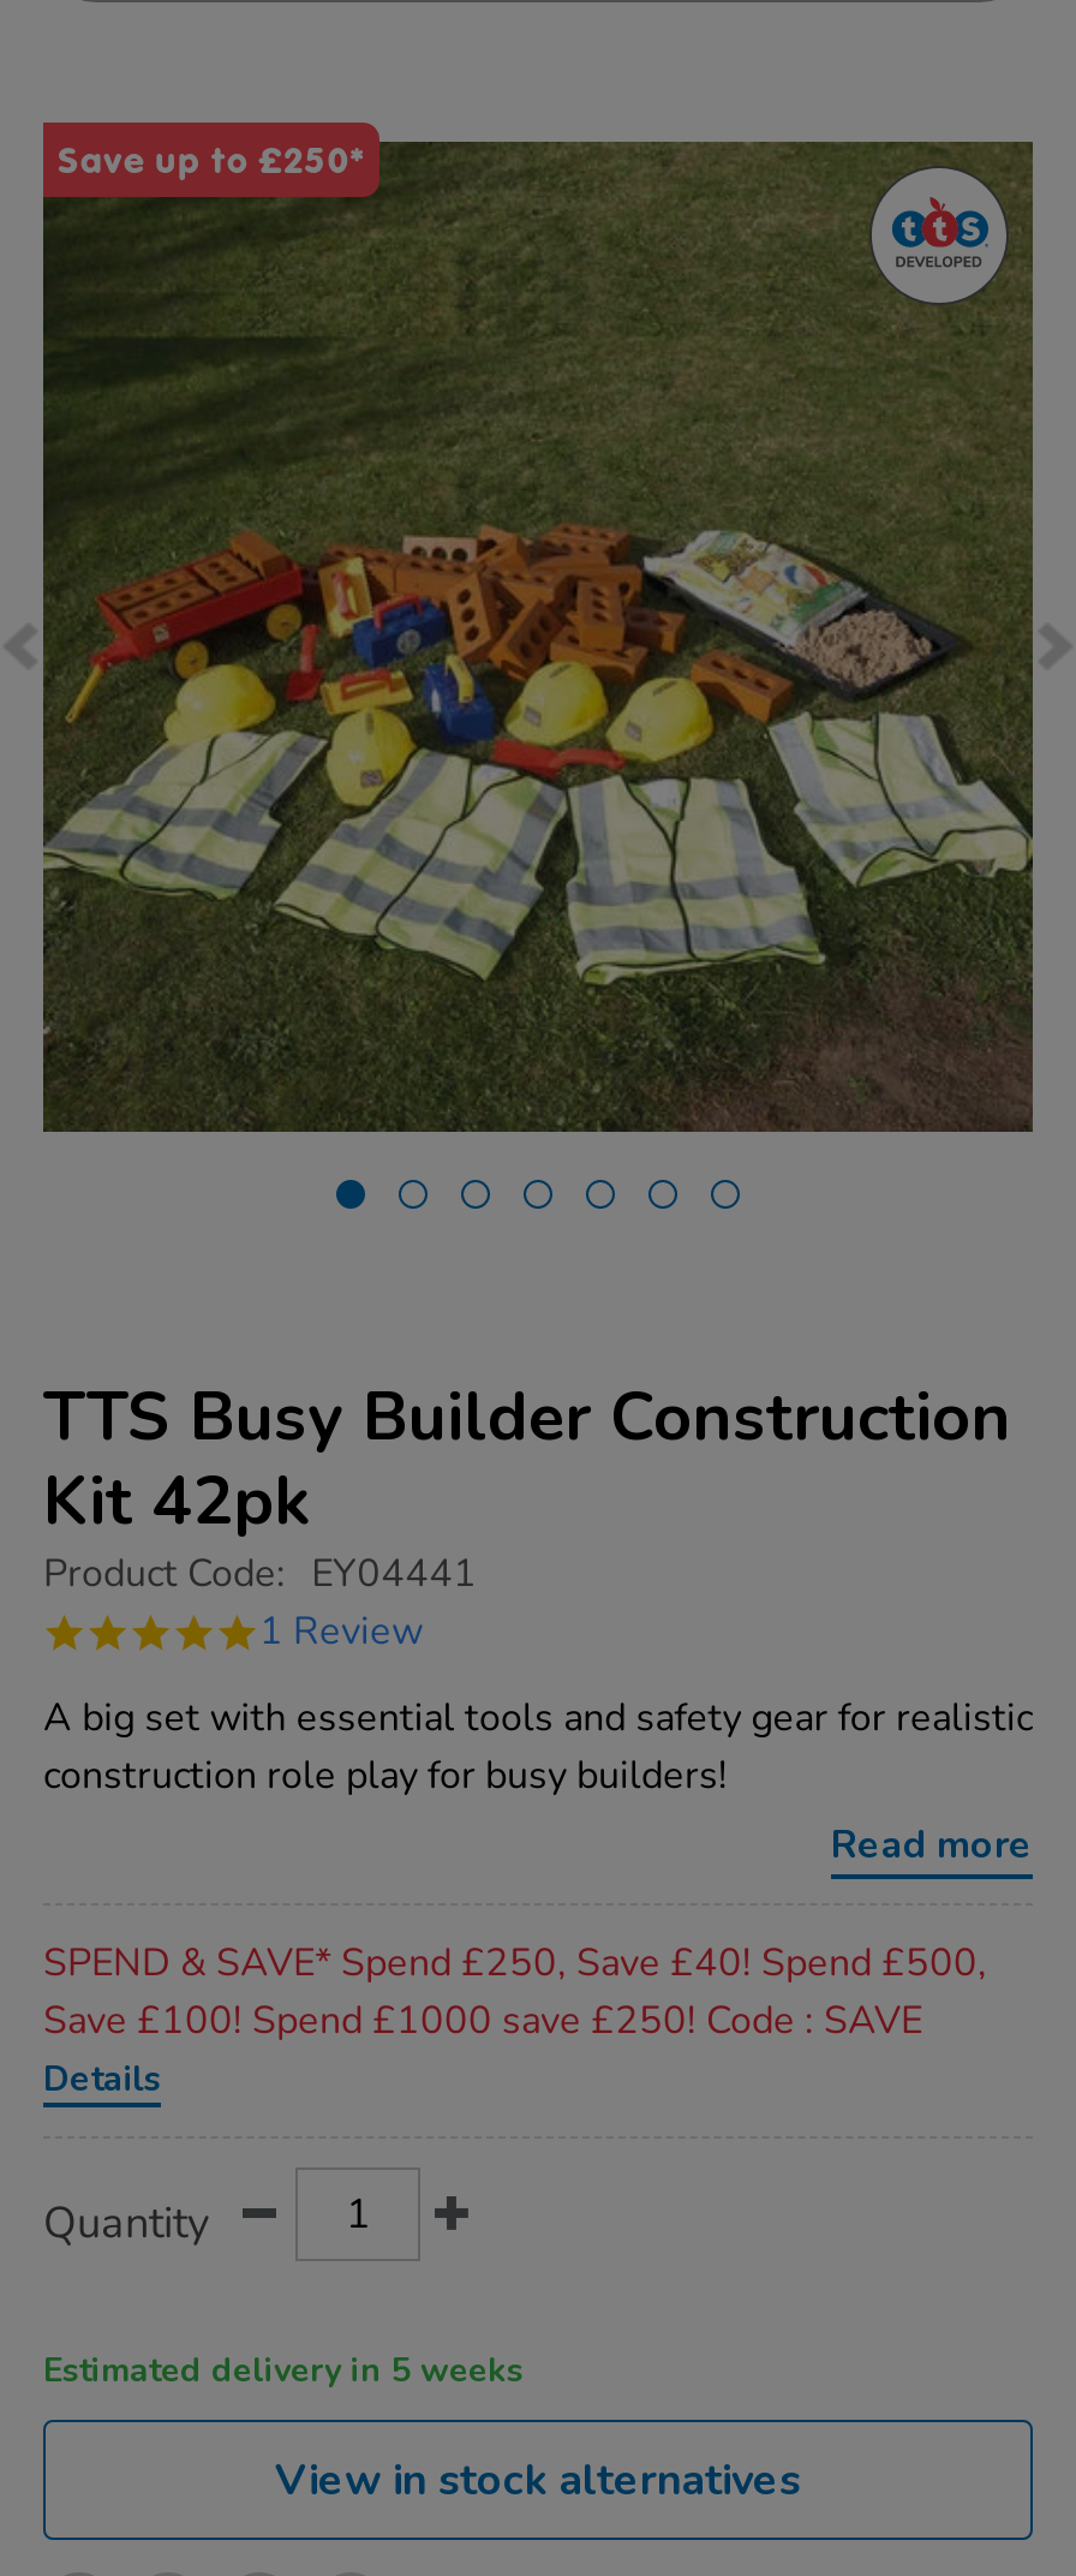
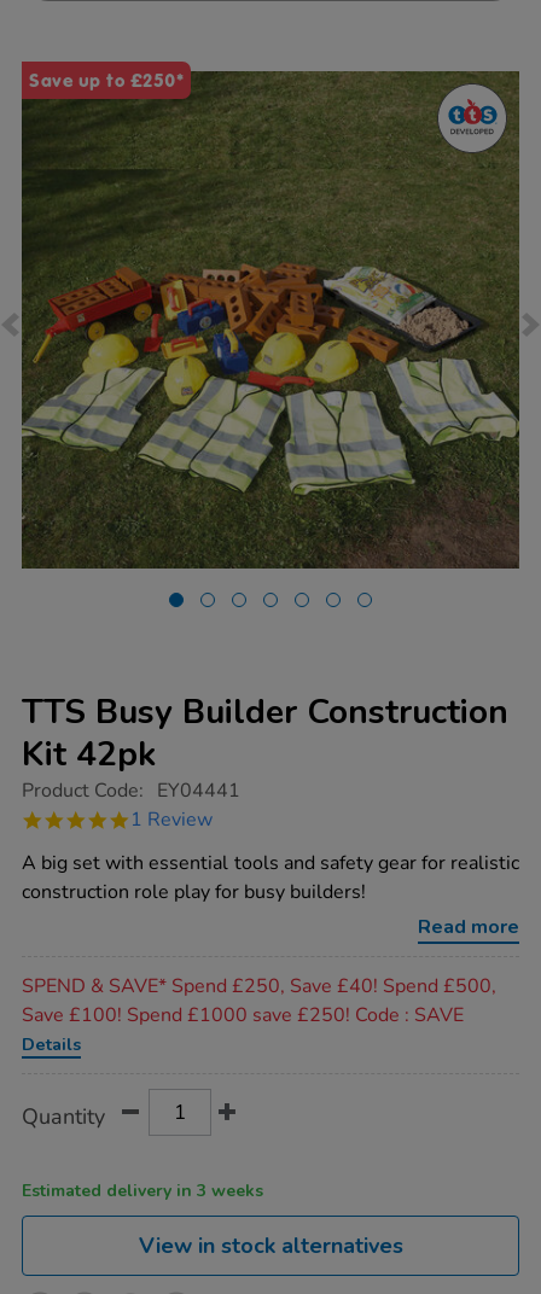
- Estimated delivery in 5 weeks
+ Estimated delivery in 3 weeks
